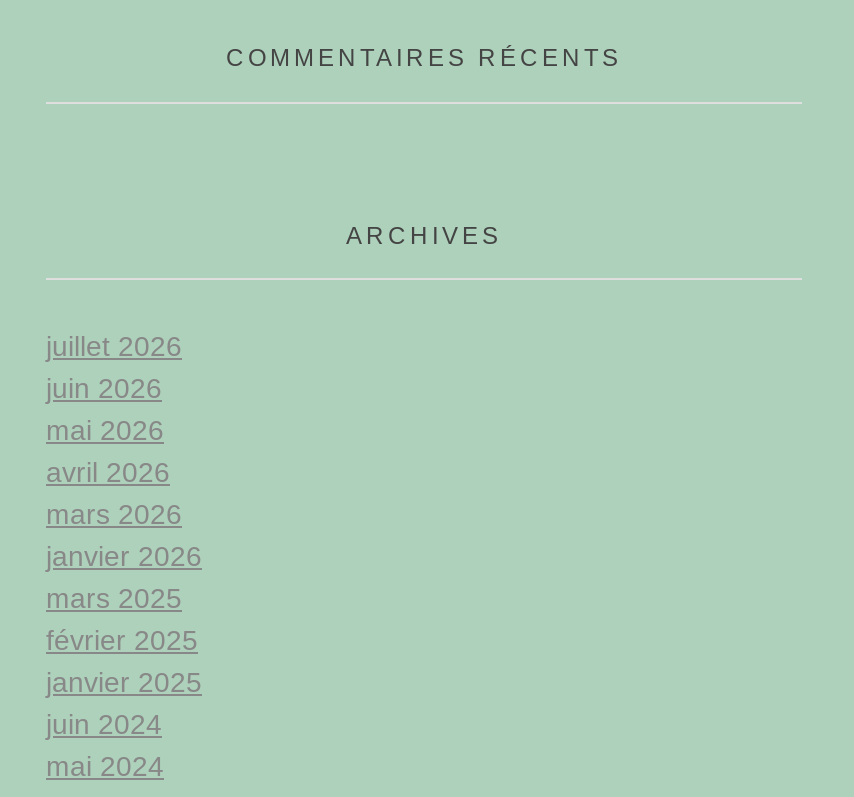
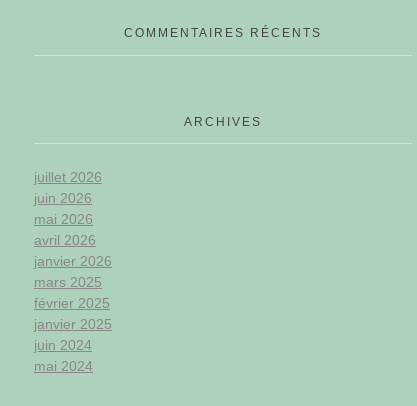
- mars 2026
